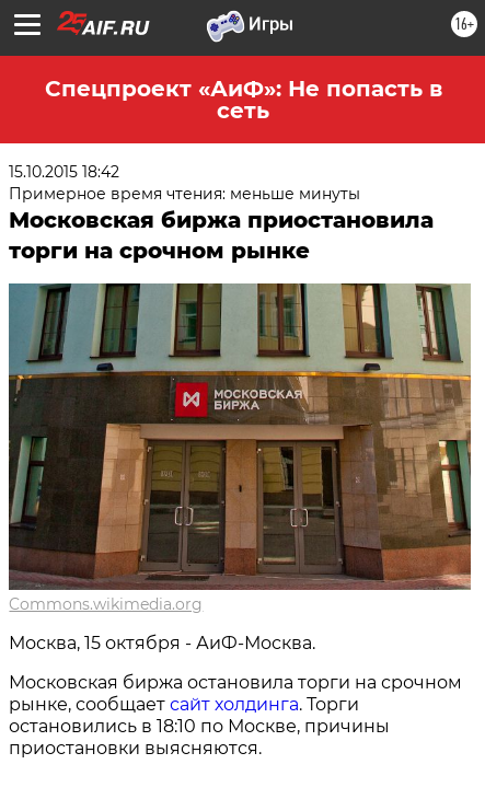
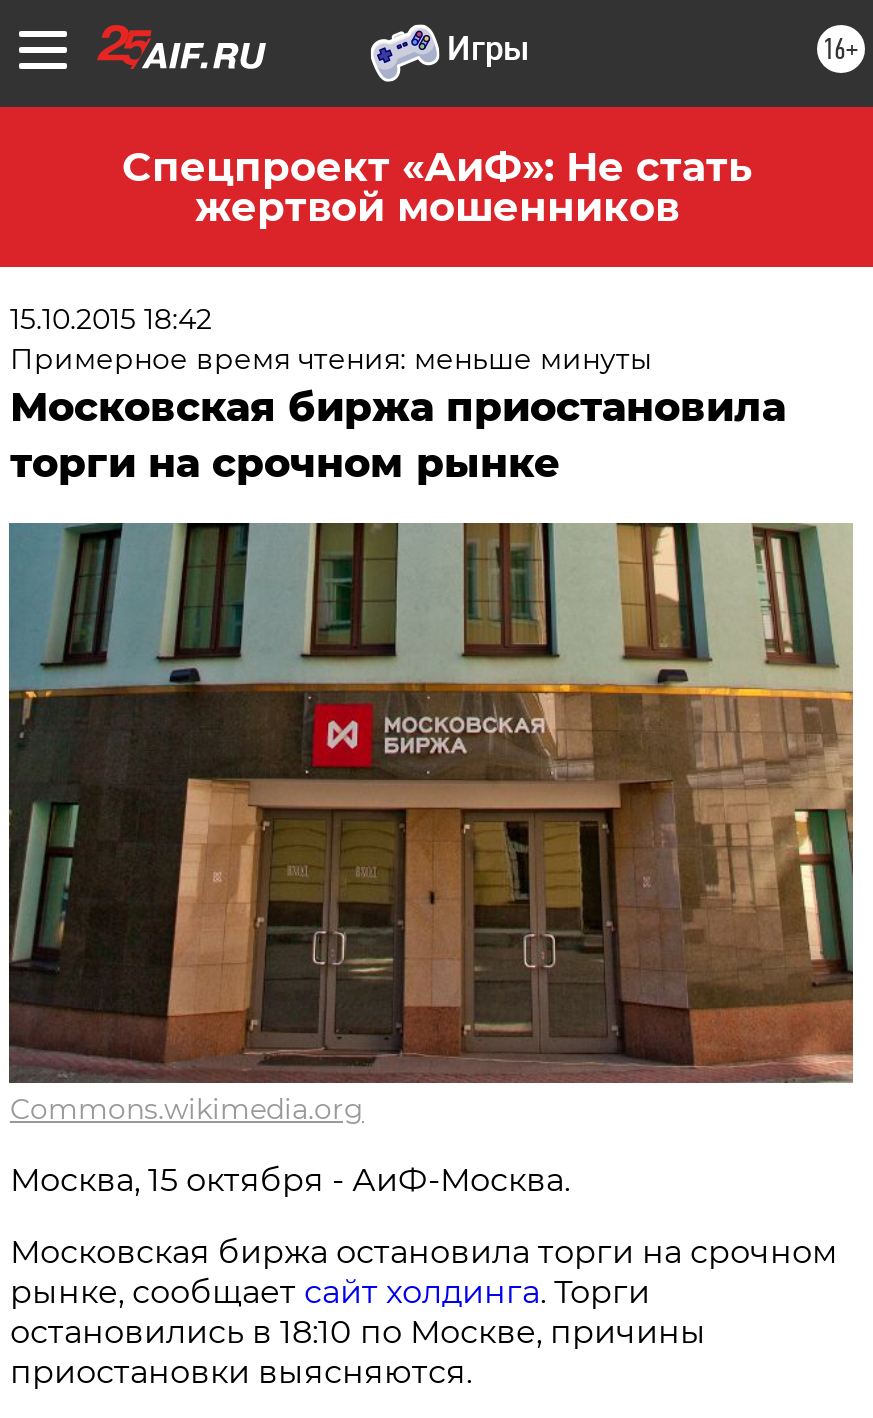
- Спецпроект «АиФ»: Не попасть в
- сеть
+ Спецпроект «АиФ»: Не стать
+ жертвой мошенников
